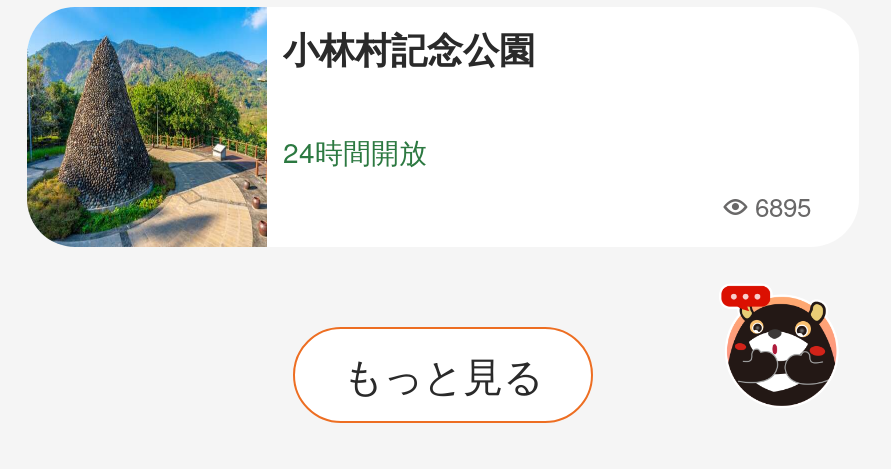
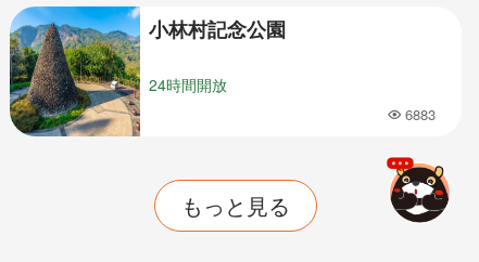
- 6895
+ 6883
